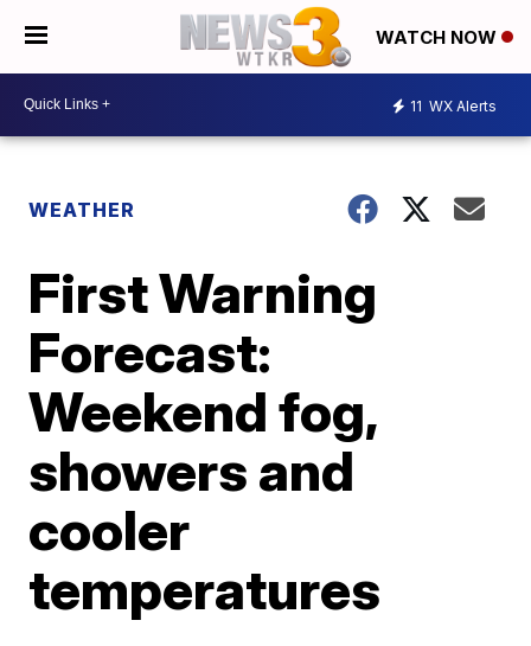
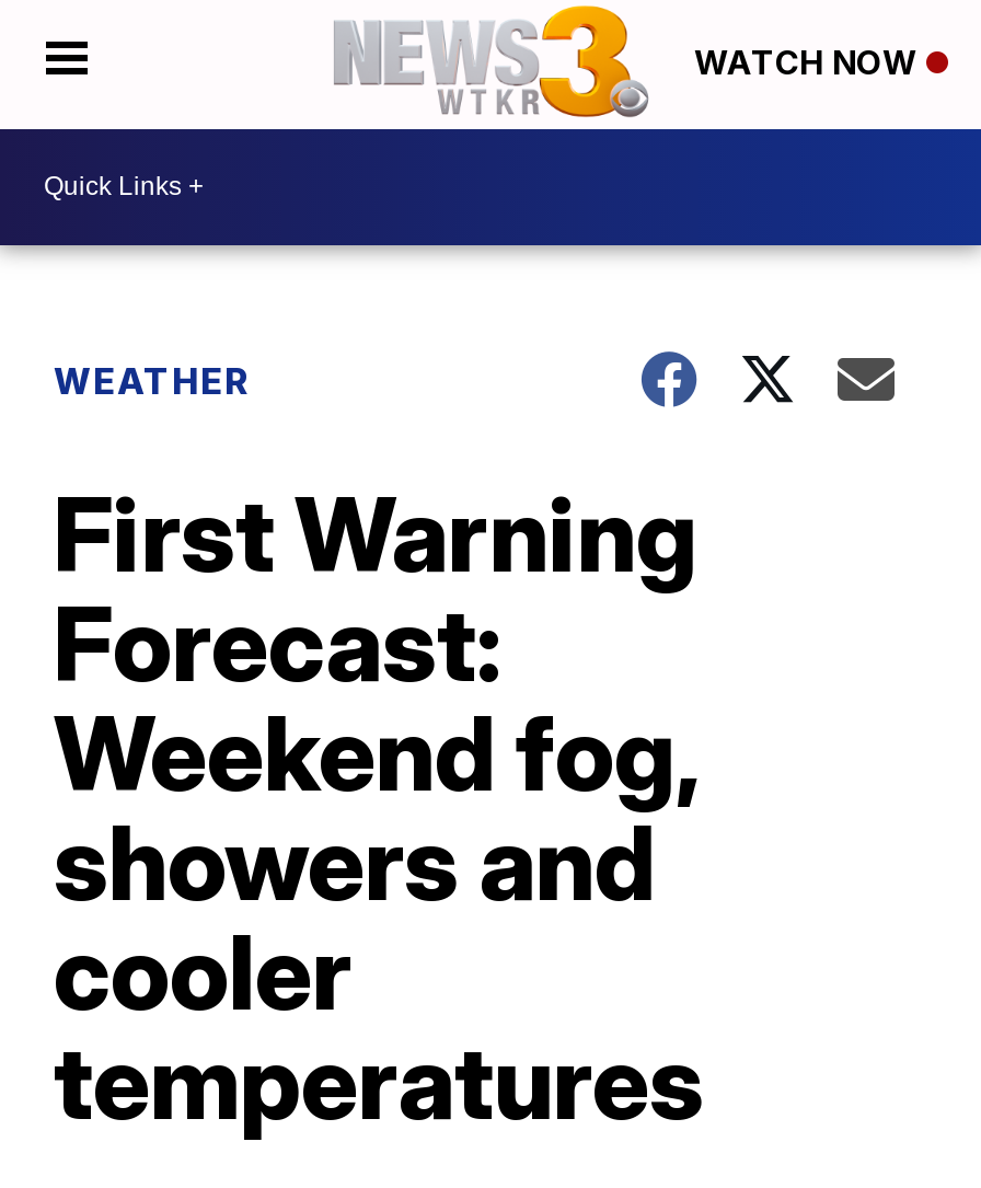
- 11 WX Alerts
